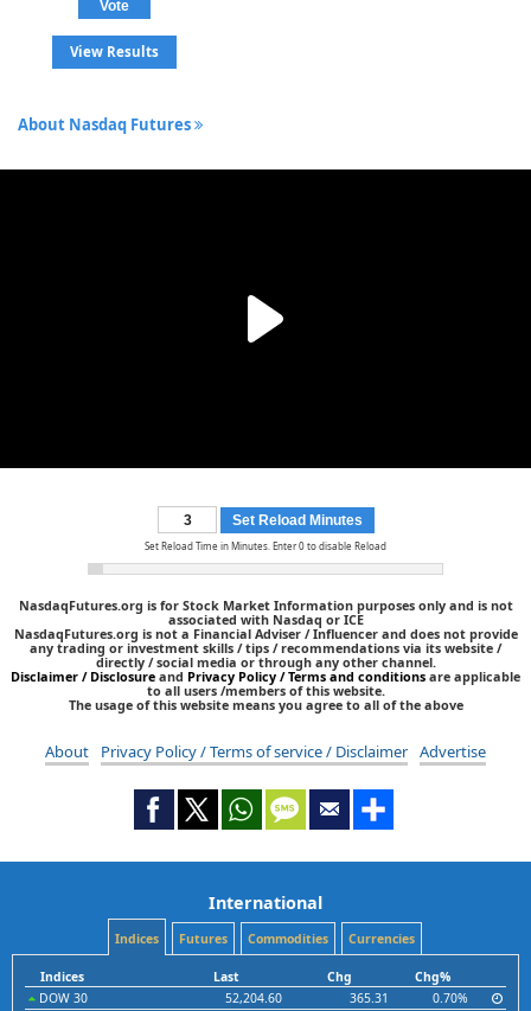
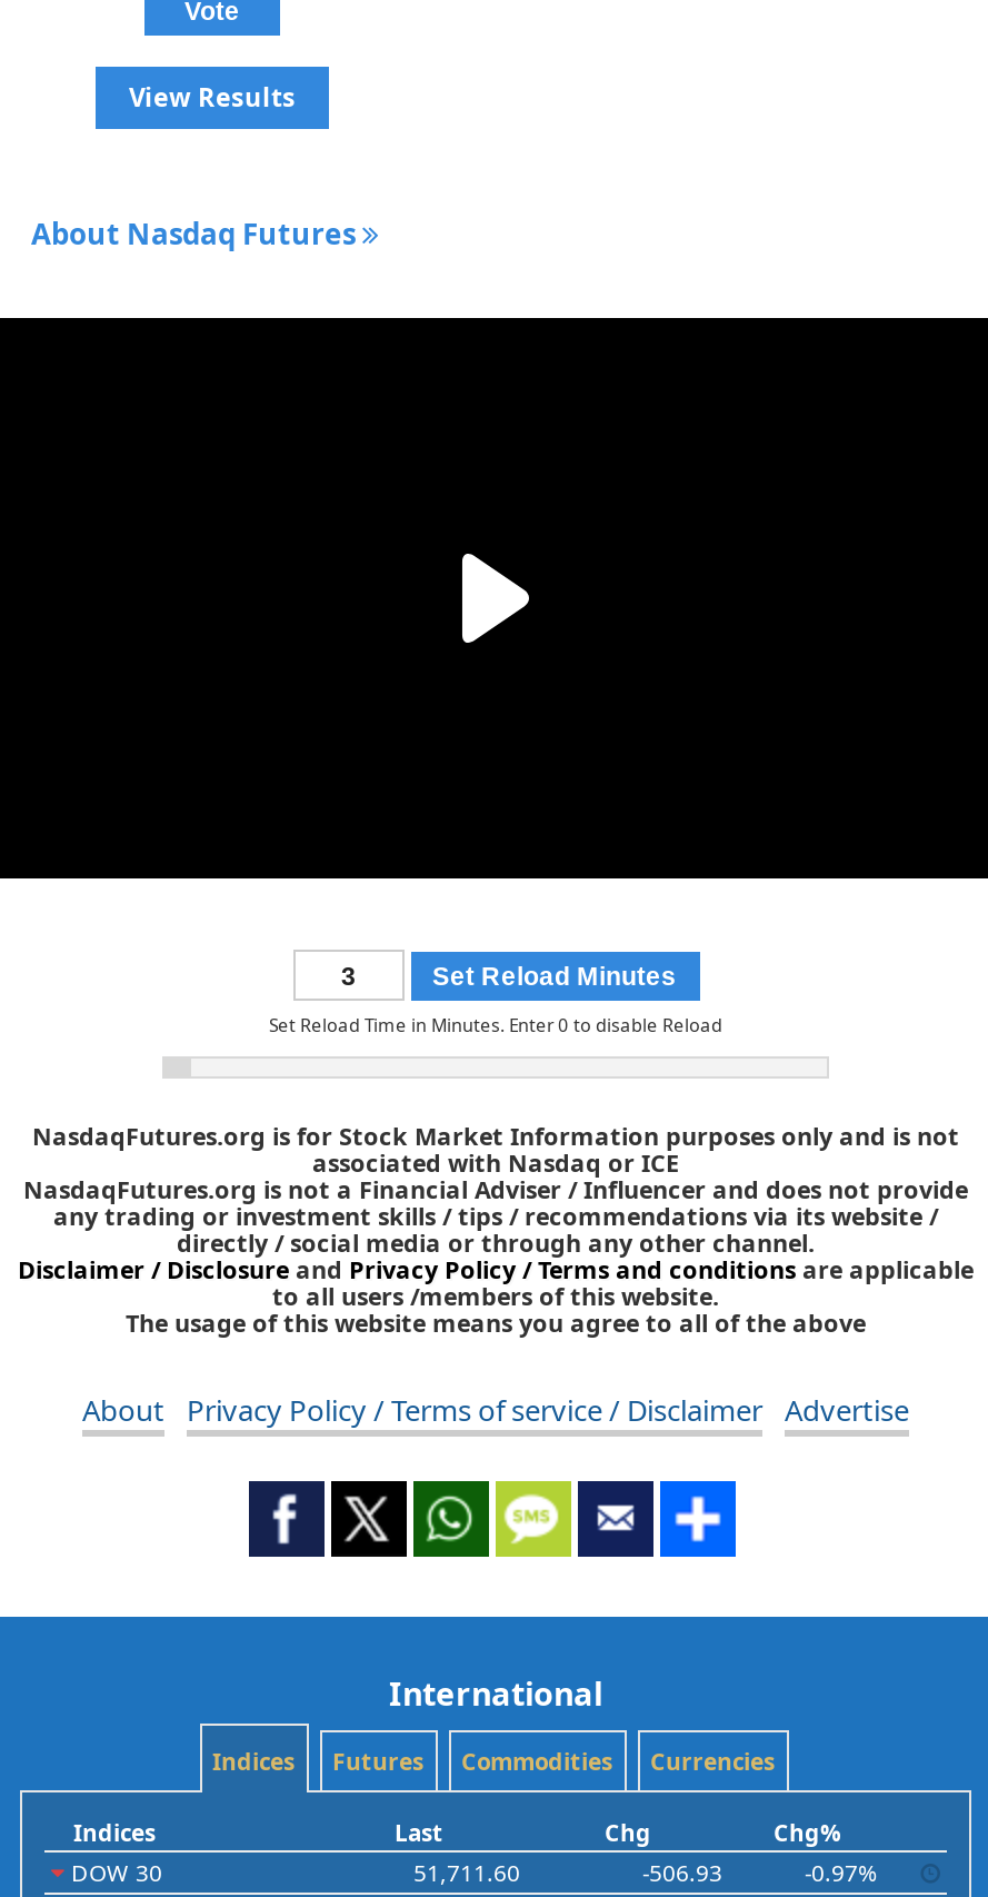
- 52,204.60
+ 51,711.60

- 365.31
+ -506.93

- 0.70%
+ -0.97%
